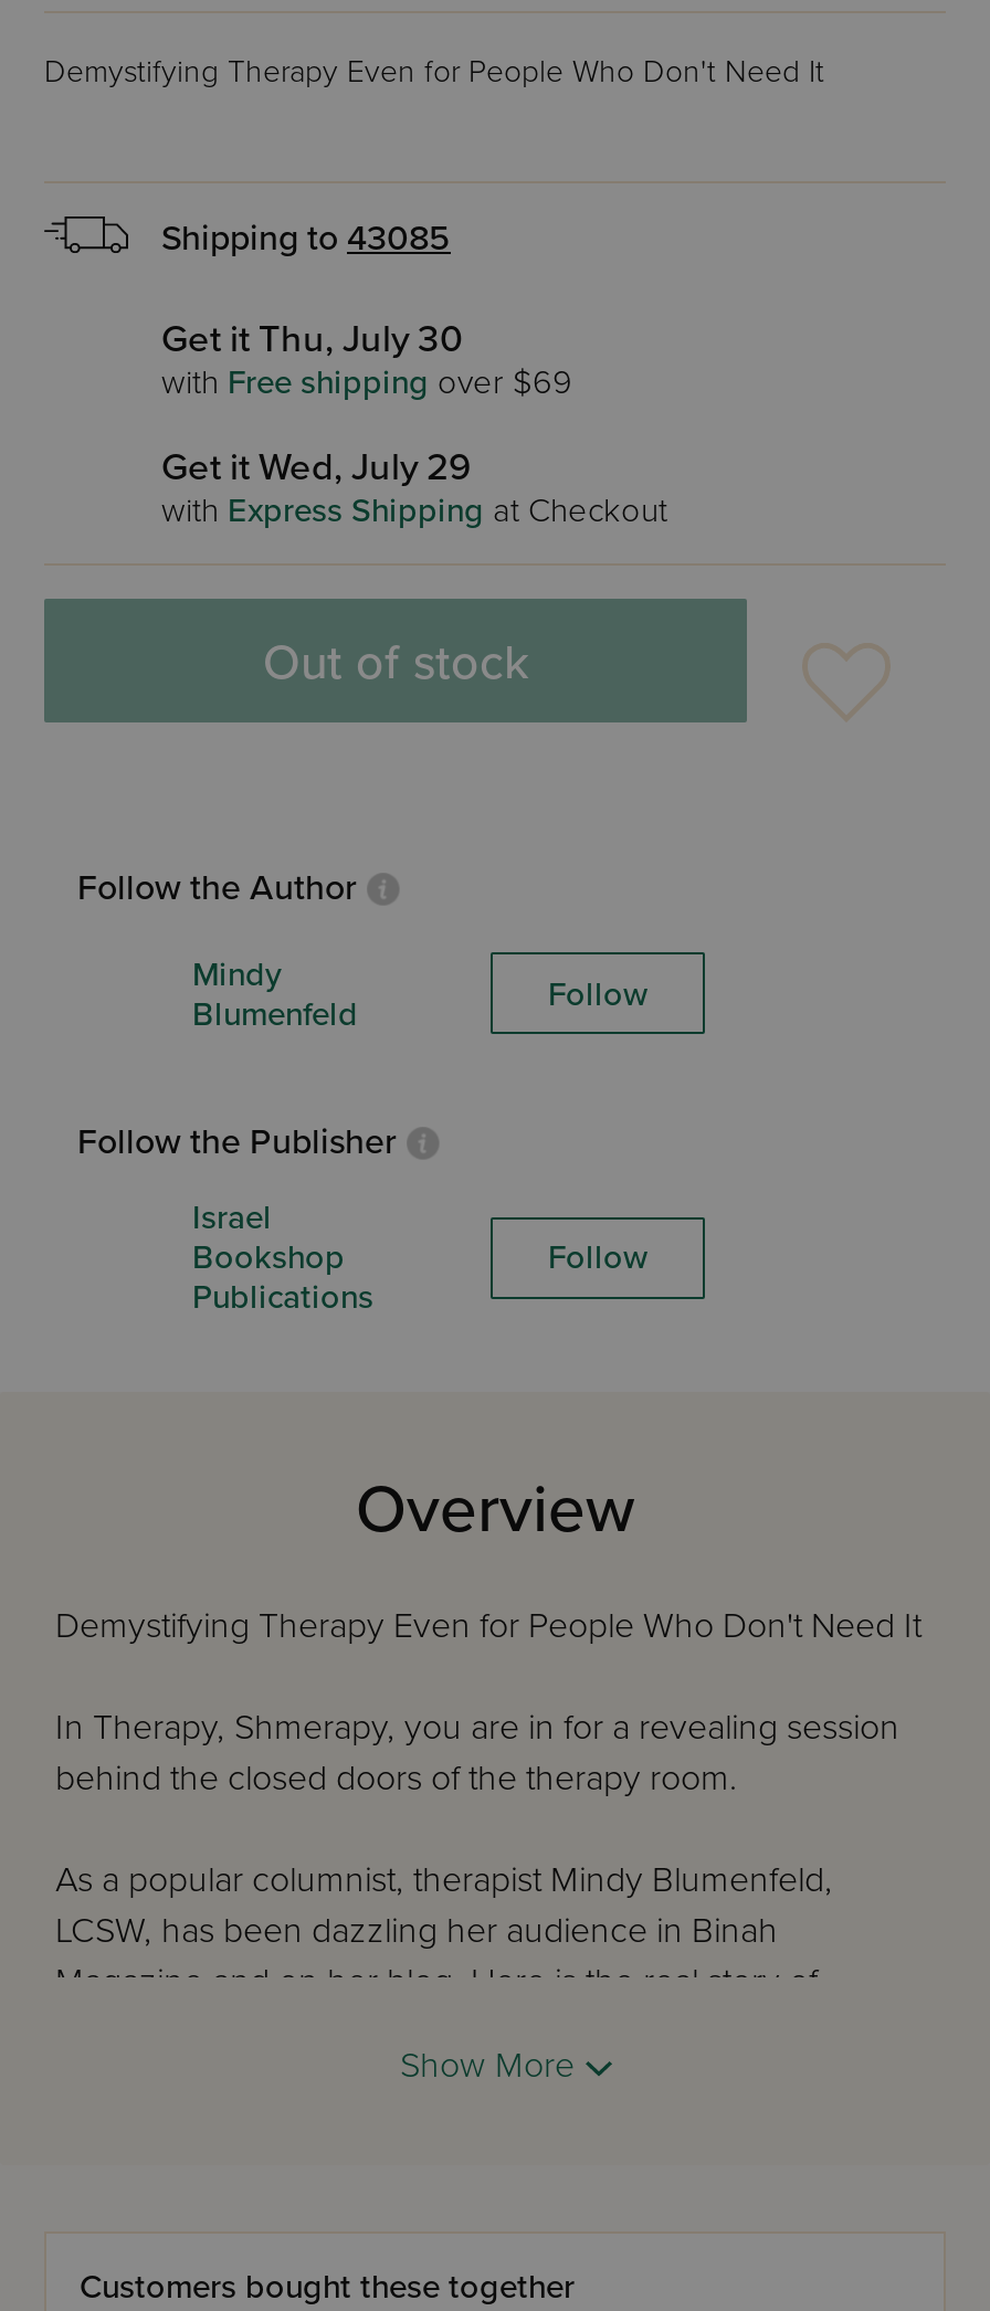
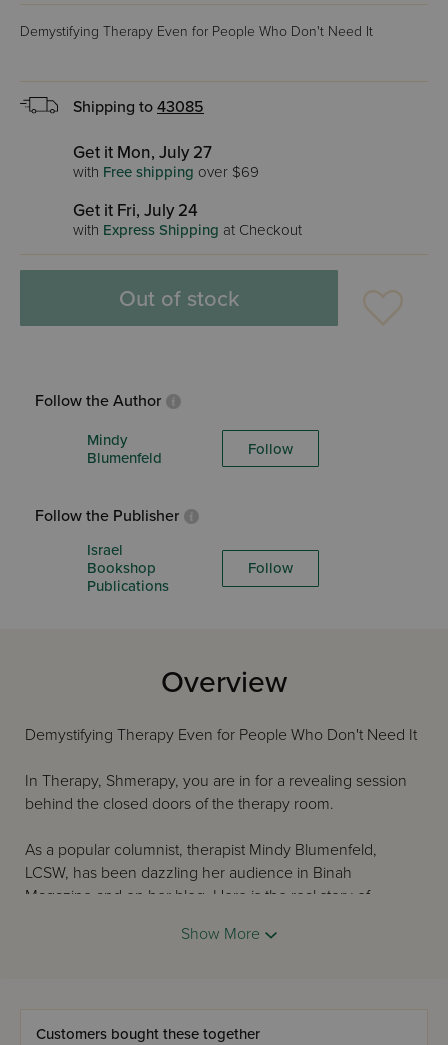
- Get it Thu, July 30
+ Get it Mon, July 27

- Get it Wed, July 29
+ Get it Fri, July 24
